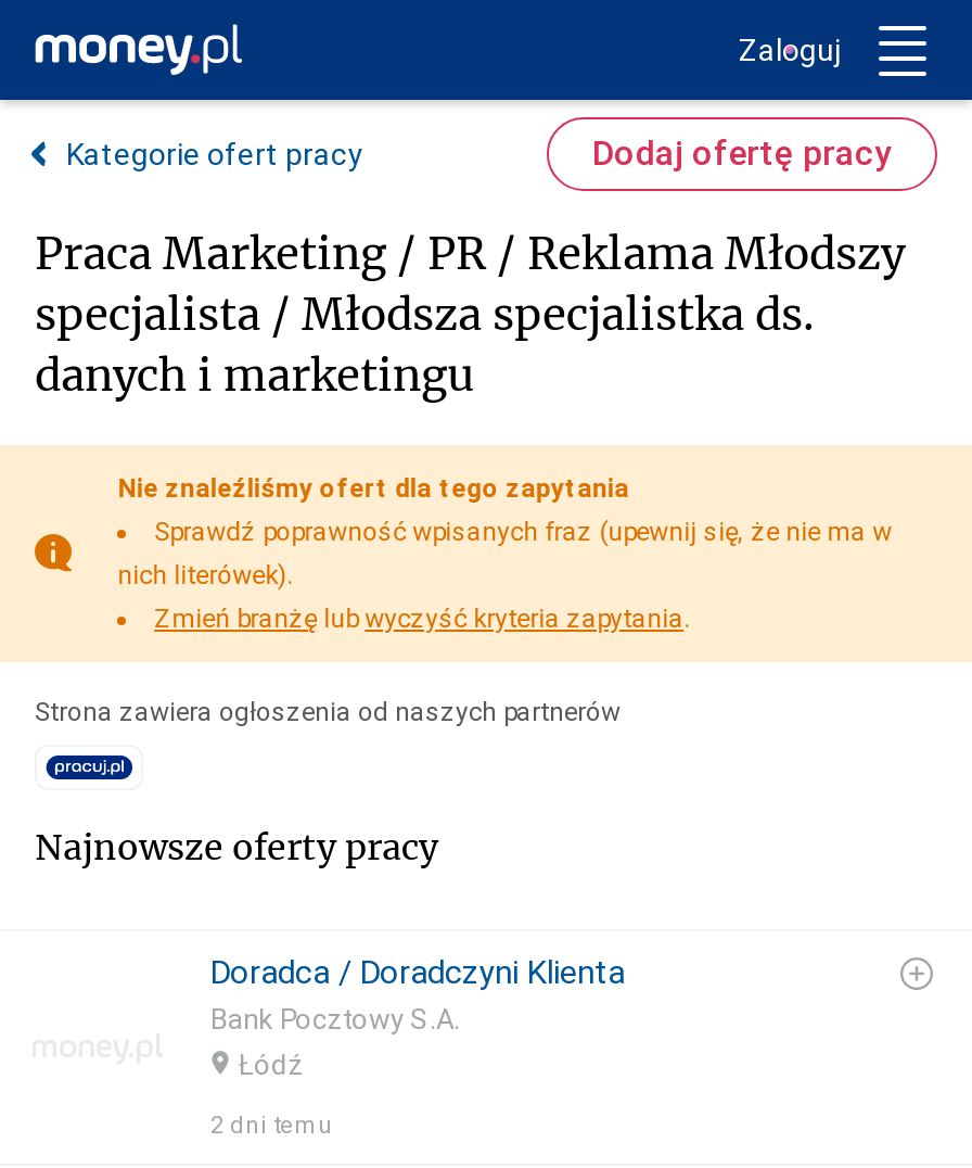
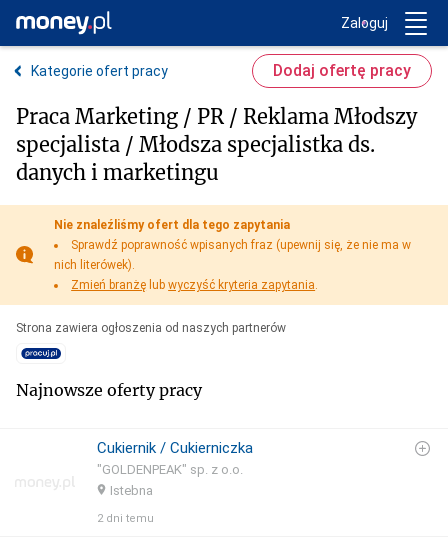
- Doradca / Doradczyni Klienta
- Bank Pocztowy S.A.
- Łódź
+ Cukiernik / Cukierniczka
+ "GOLDENPEAK" sp. z o.o.
+ Istebna
